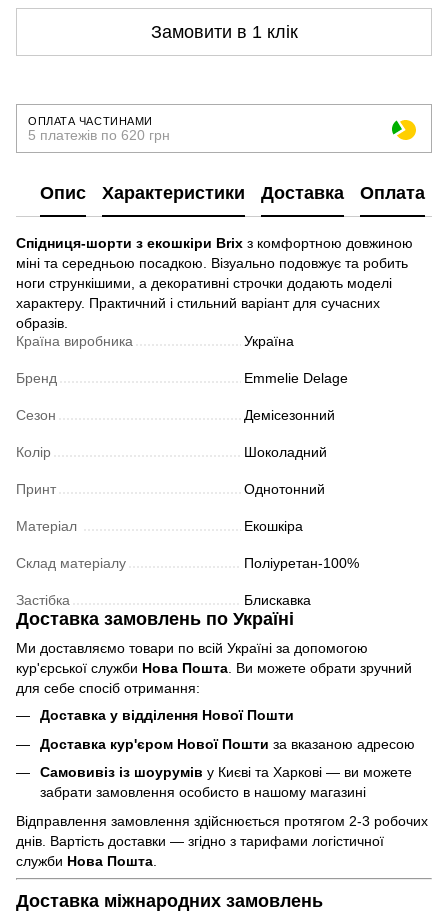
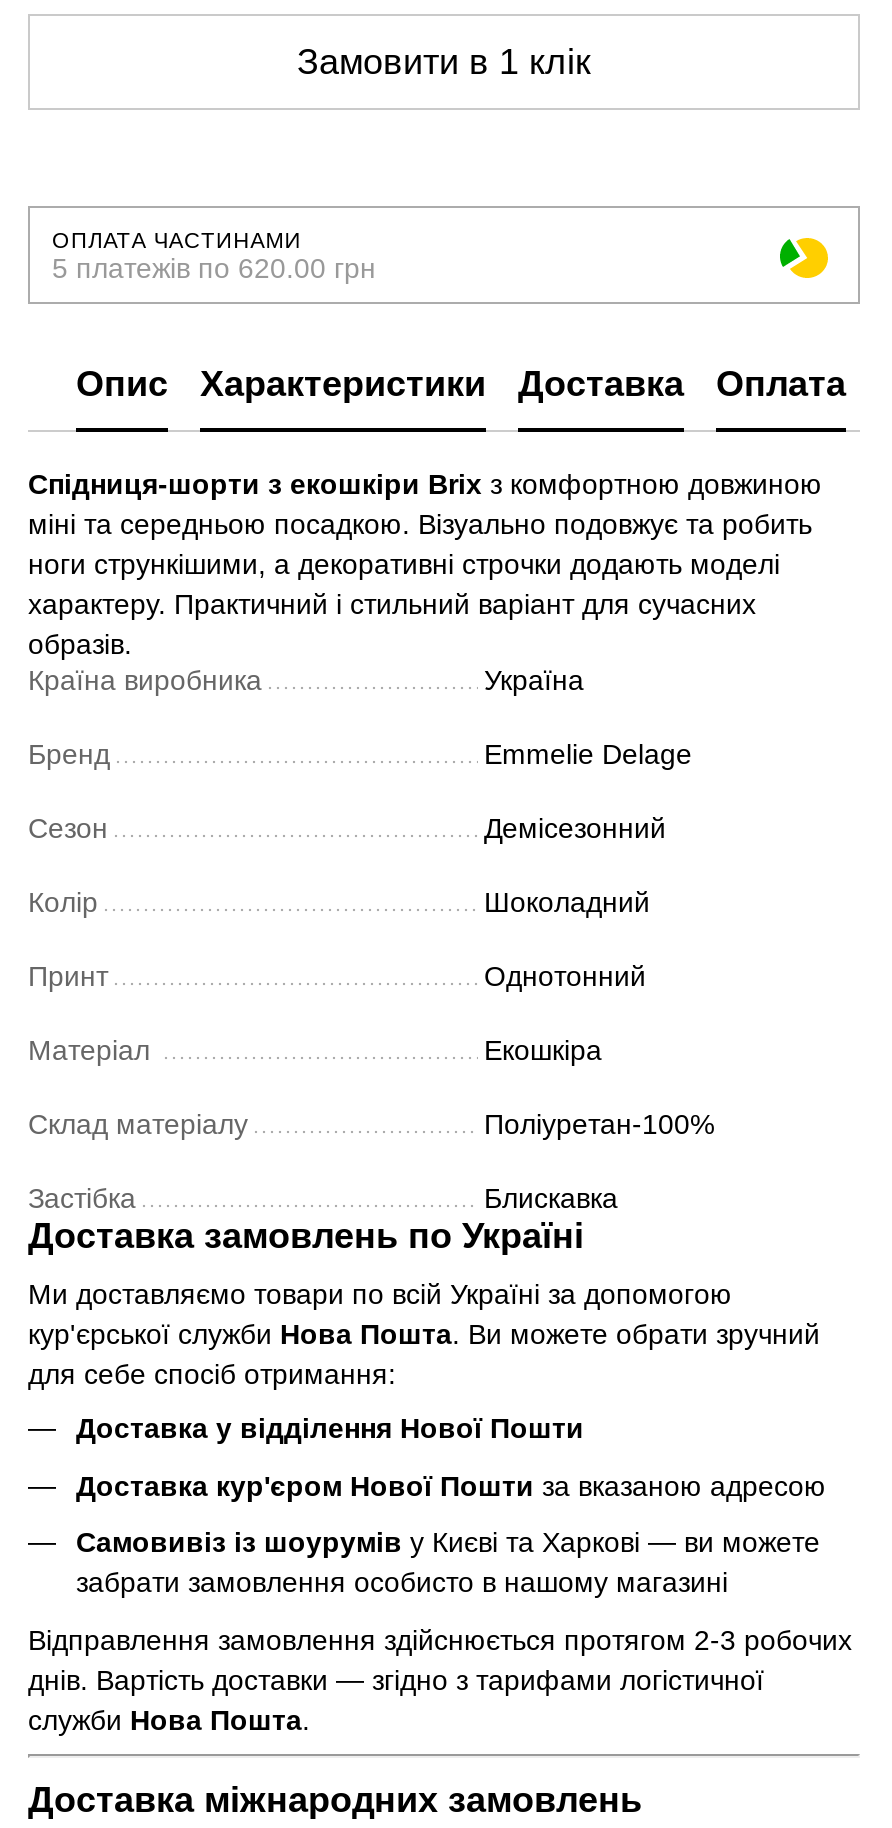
- 5 платежів по 620 грн
+ 5 платежів по 620.00 грн
